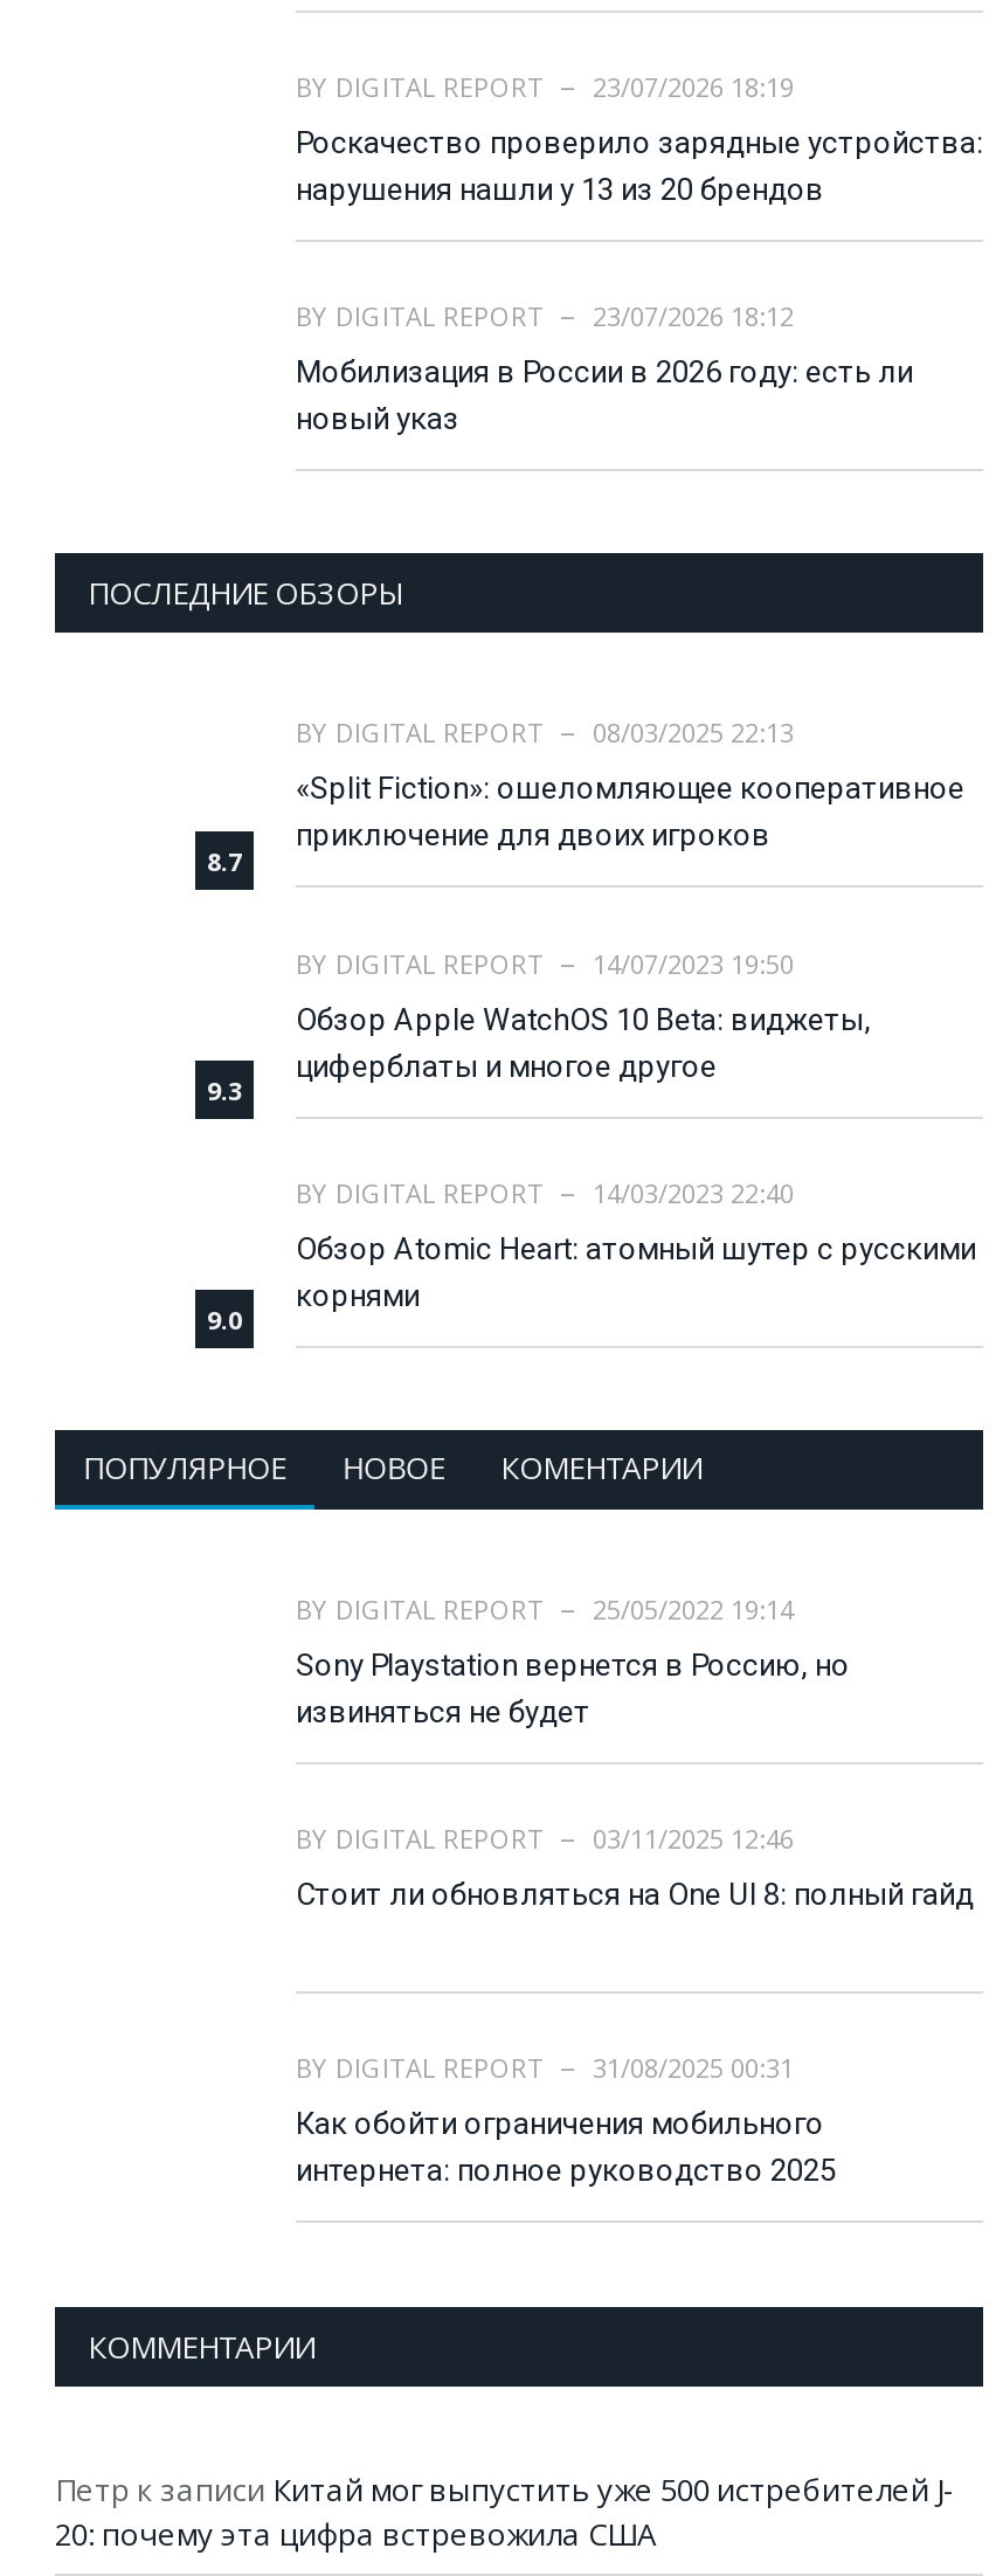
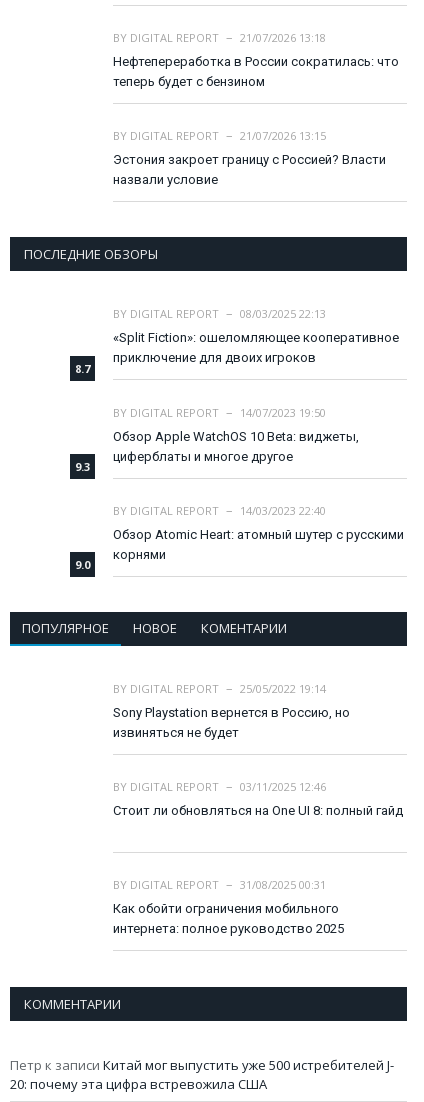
- BY DIGITAL REPORT 23/07/2026 18:19
+ BY DIGITAL REPORT 21/07/2026 13:18

- Роскачество проверило зарядные устройства:
- нарушения нашли у 13 из 20 брендов
+ Нефтепереработка в России сократилась: что
+ теперь будет с бензином

- BY DIGITAL REPORT 23/07/2026 18:12
+ BY DIGITAL REPORT 21/07/2026 13:15

- Мобилизация в России в 2026 году: есть ли
- новый указ
+ Эстония закроет границу с Россией? Власти
+ назвали условие
